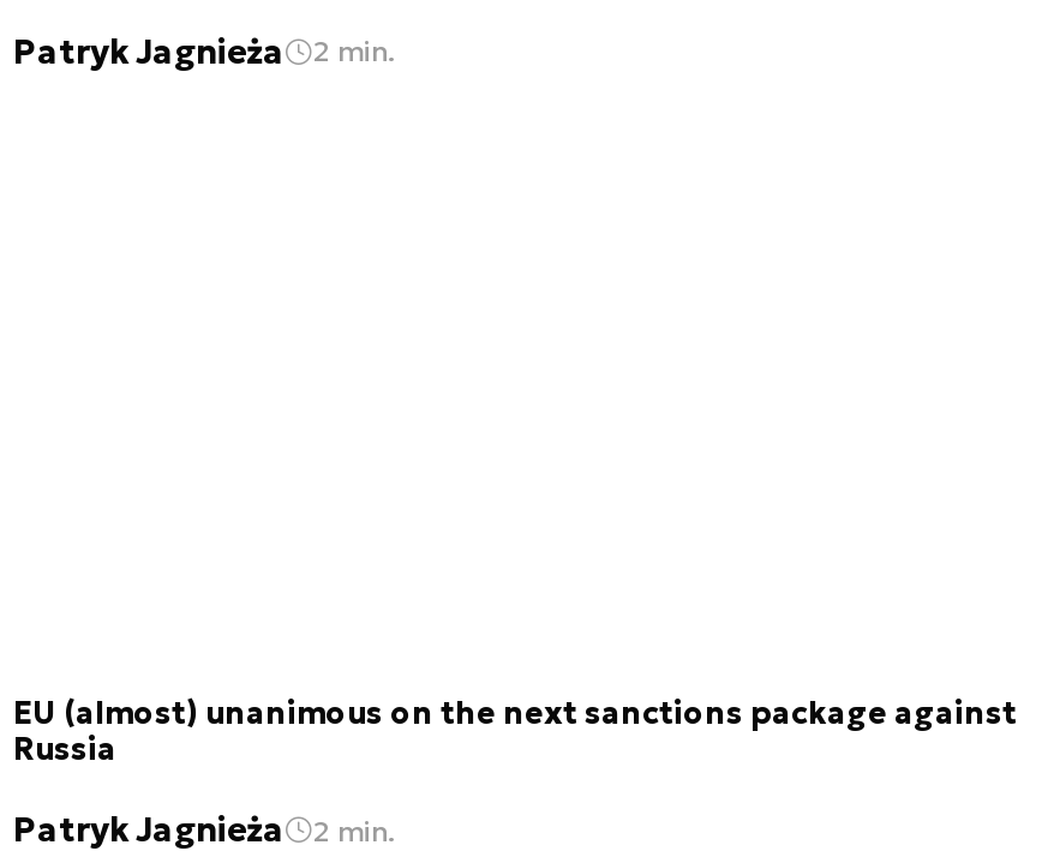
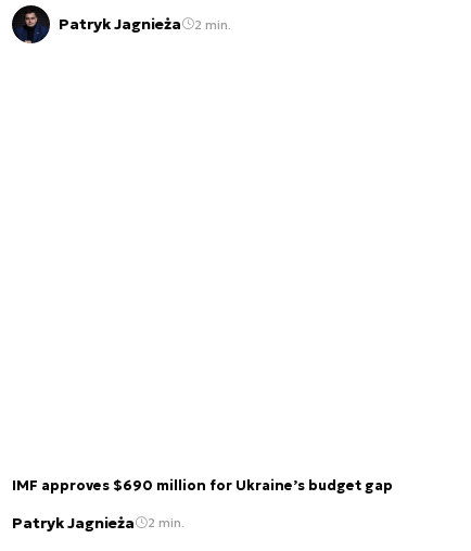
- EU (almost) unanimous on the next sanctions package against
- Russia
+ IMF approves $690 million for Ukraine’s budget gap
